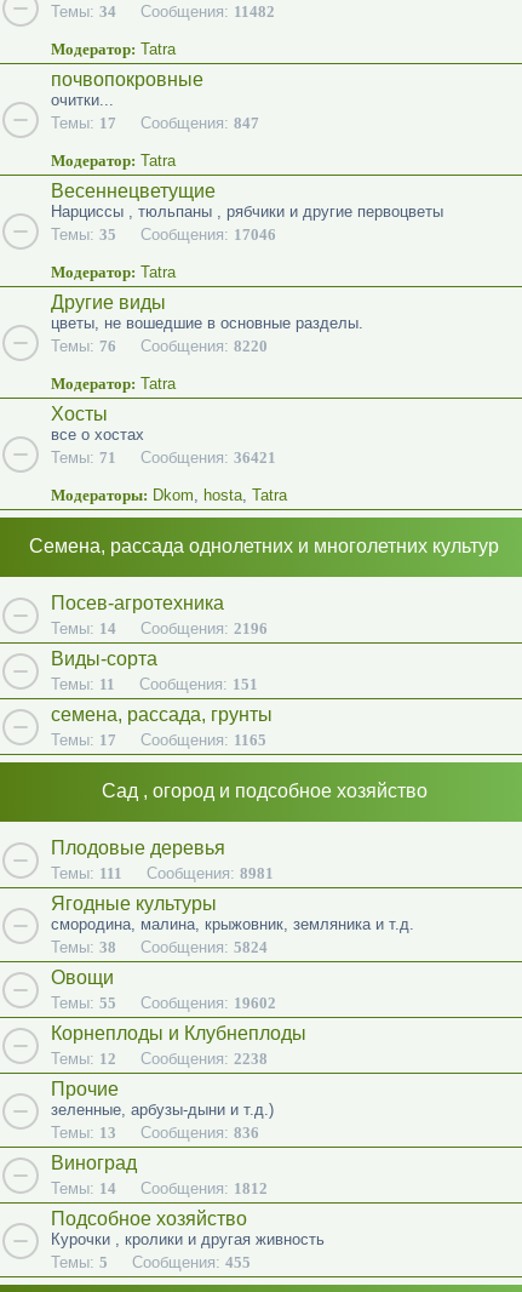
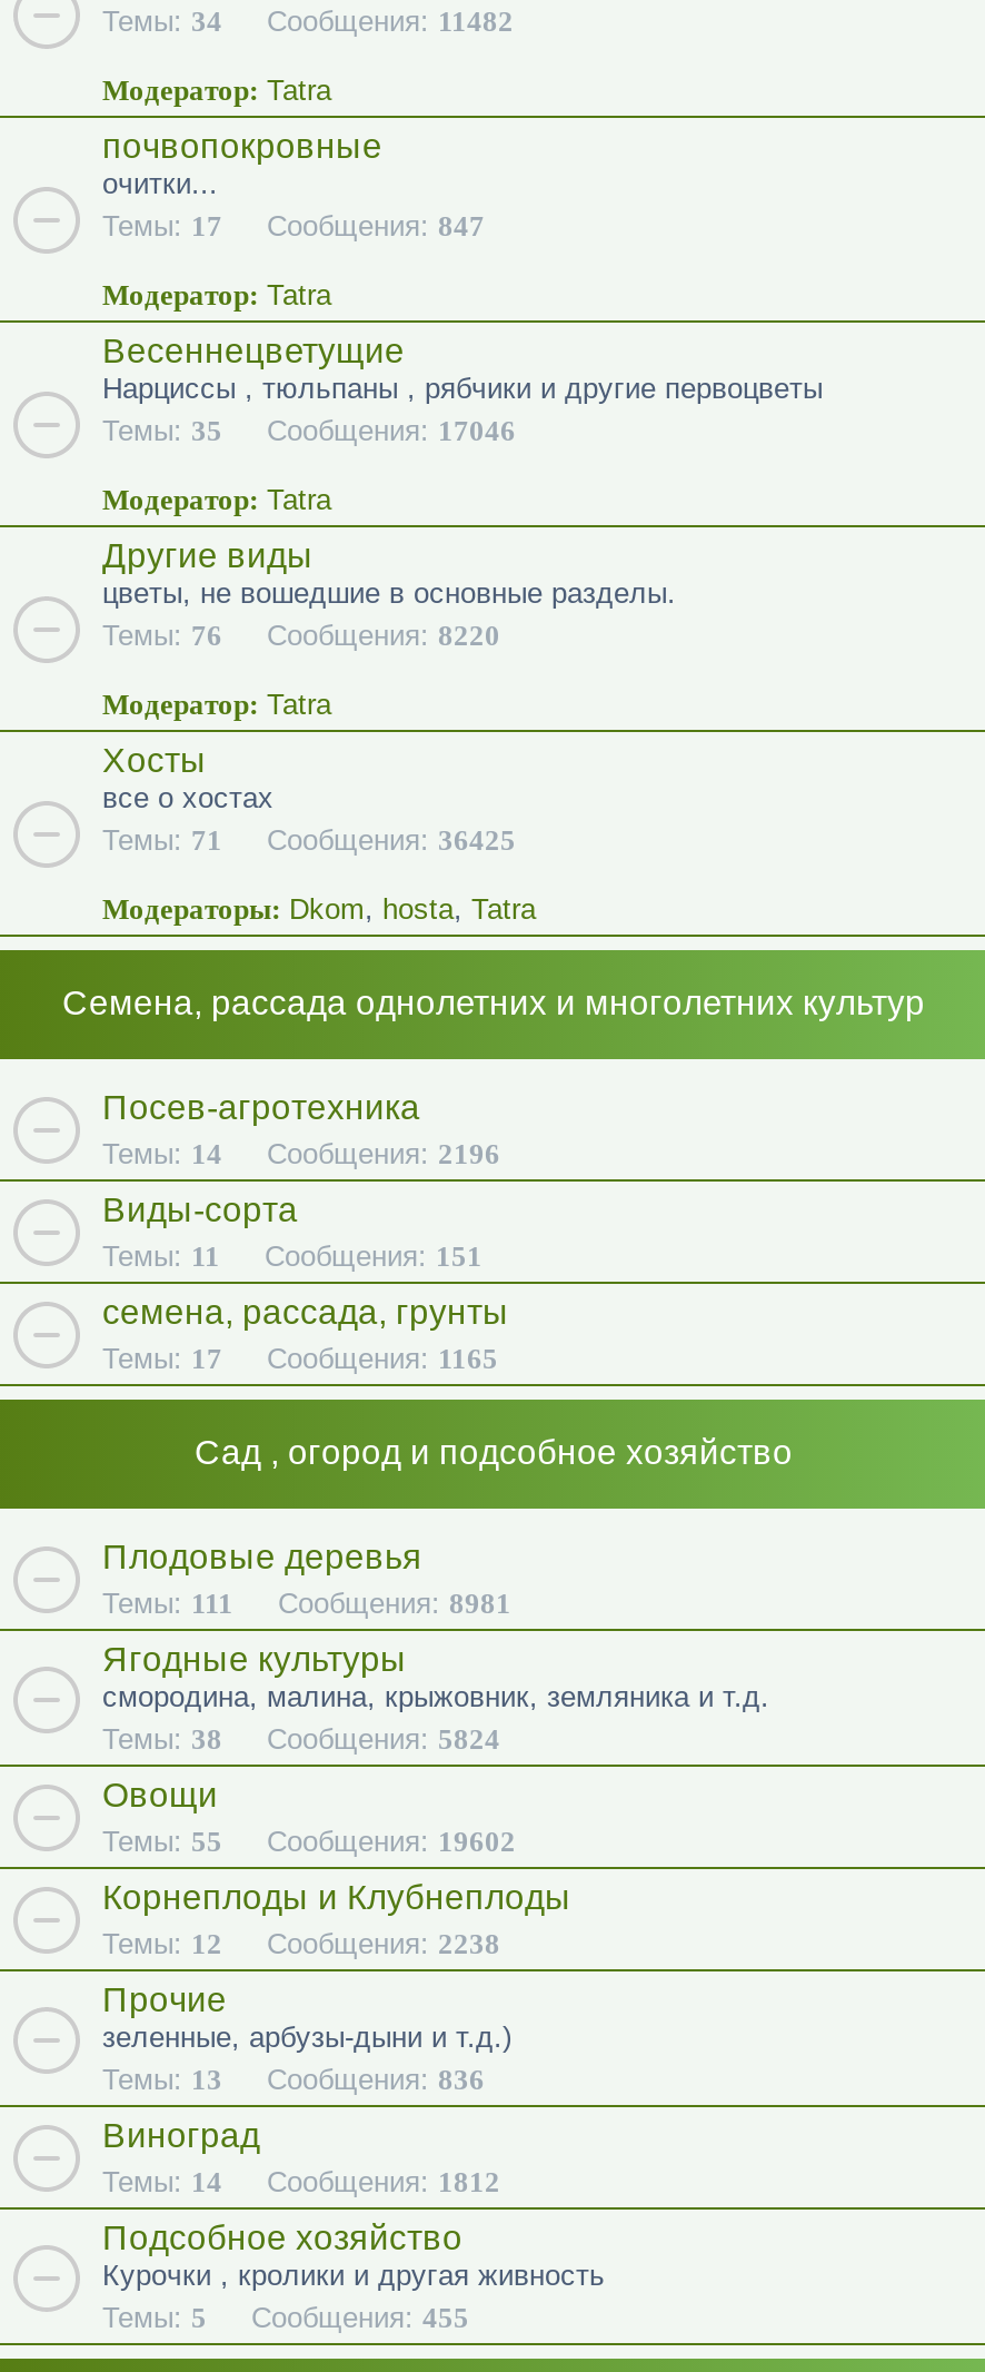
- Темы: 71 Сообщения: 36421
+ Темы: 71 Сообщения: 36425
